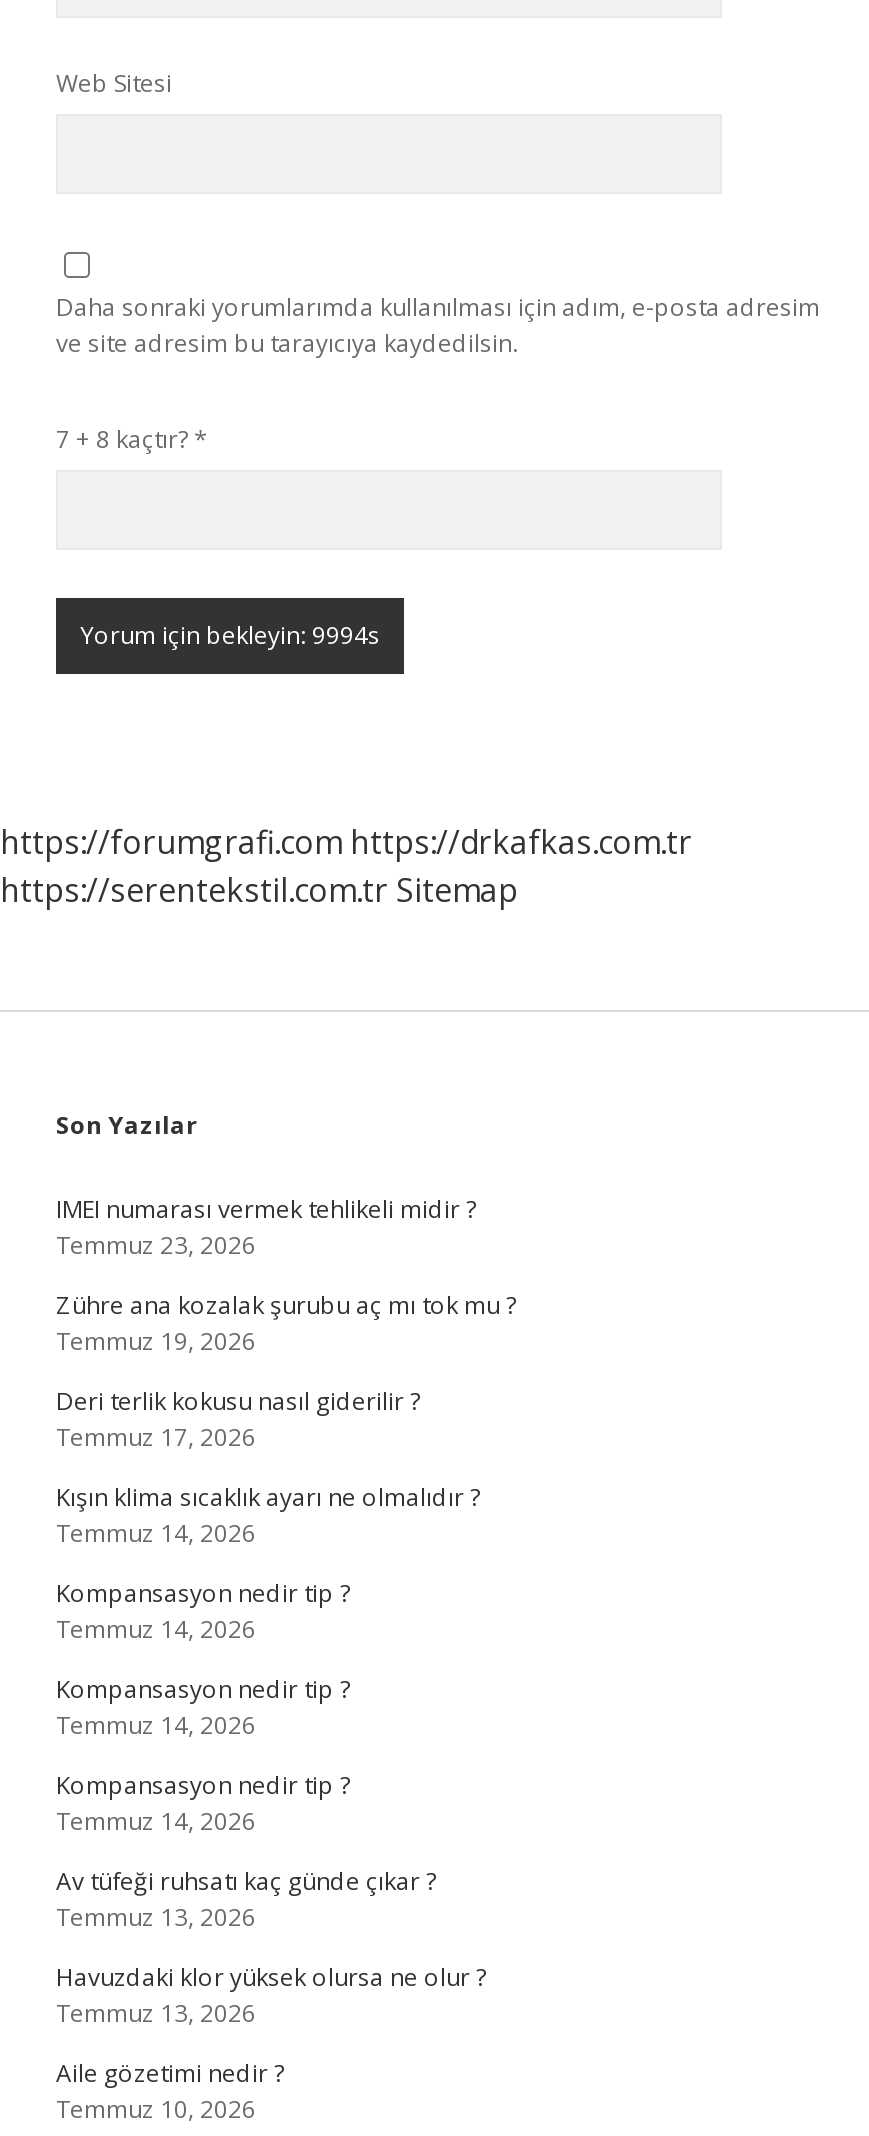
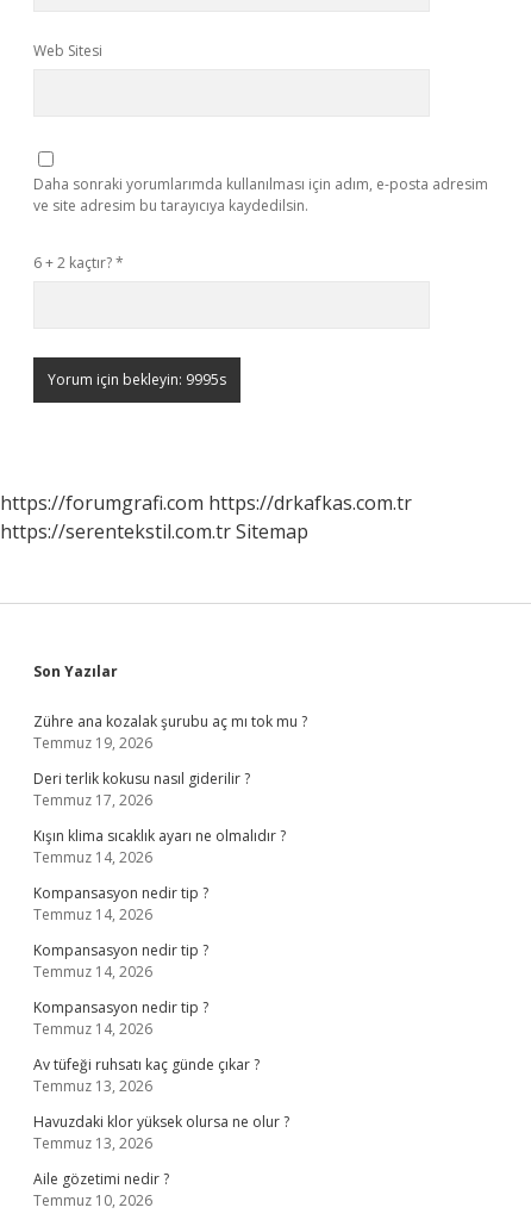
- 7 + 8 kaçtır? *
+ 6 + 2 kaçtır? *

- IMEI numarası vermek tehlikeli midir ?
- Temmuz 23, 2026
